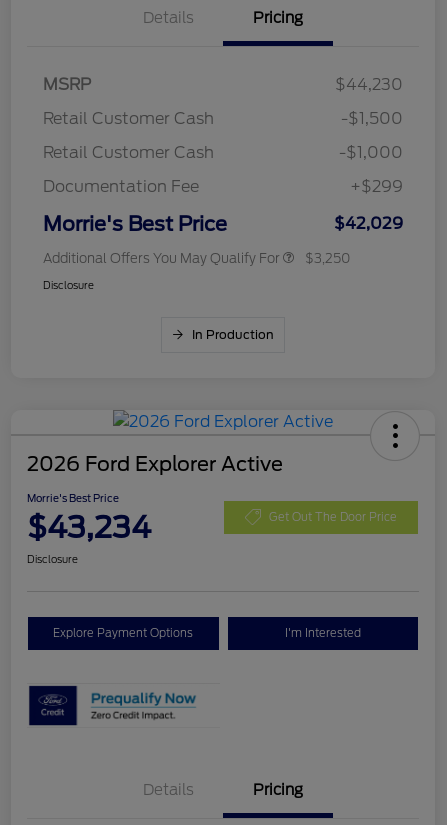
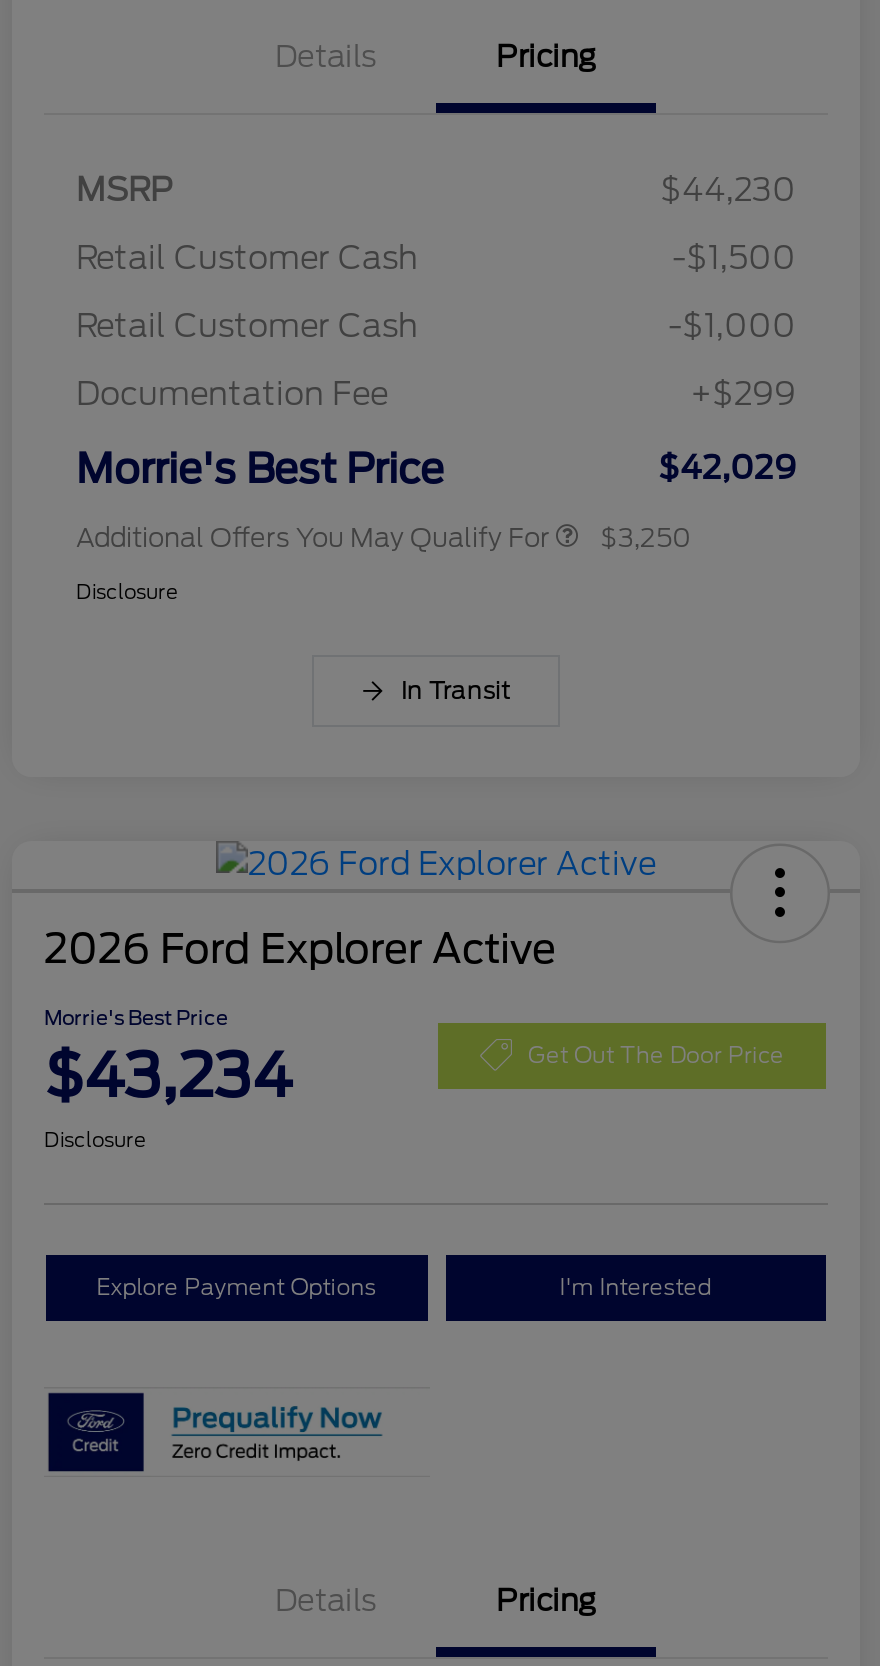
- In Production
+ In Transit
